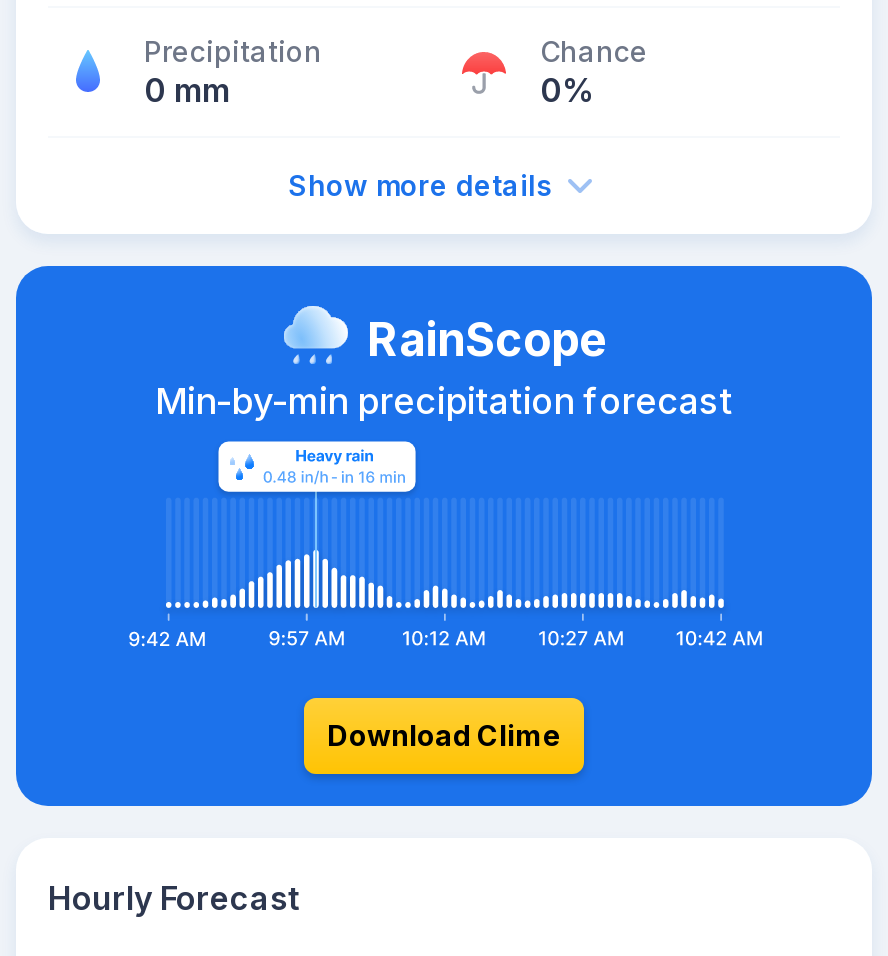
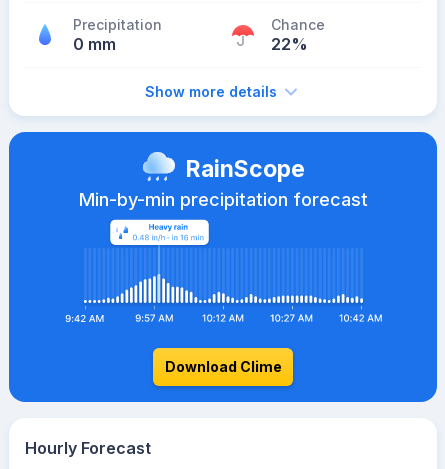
- 0%
+ 22%
